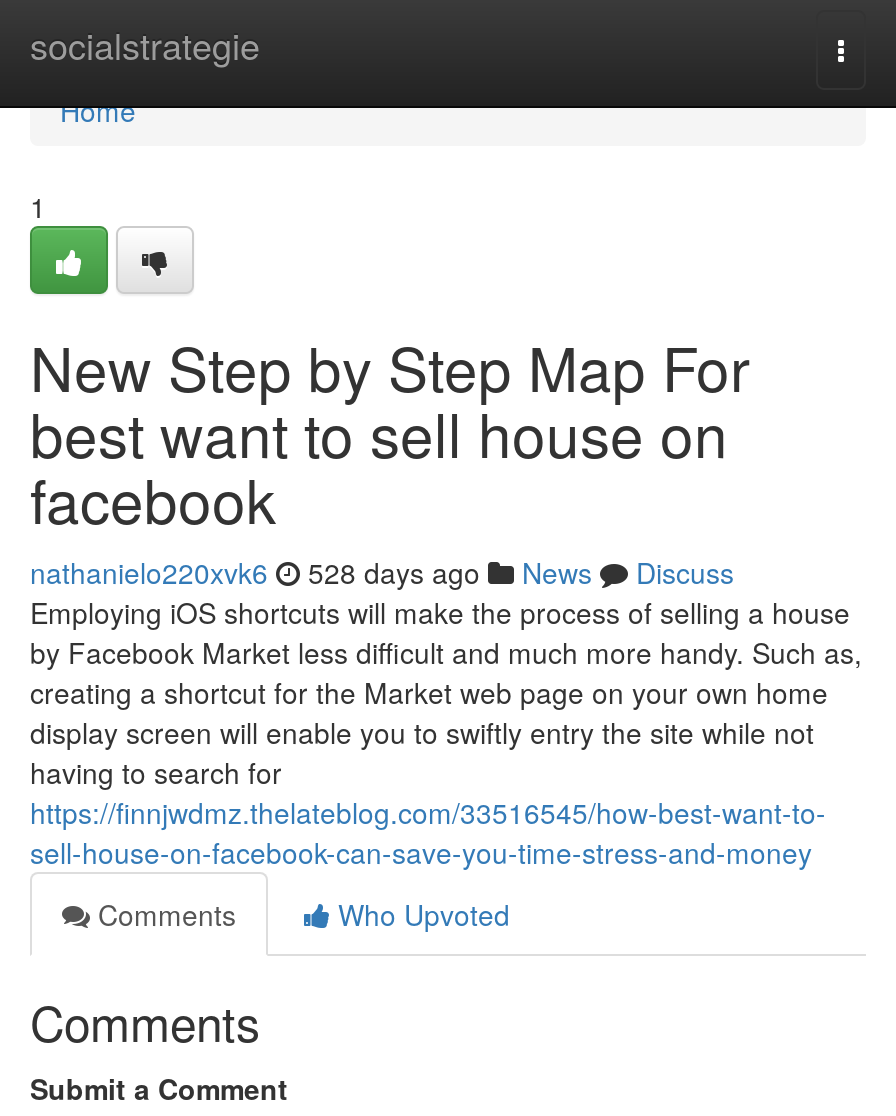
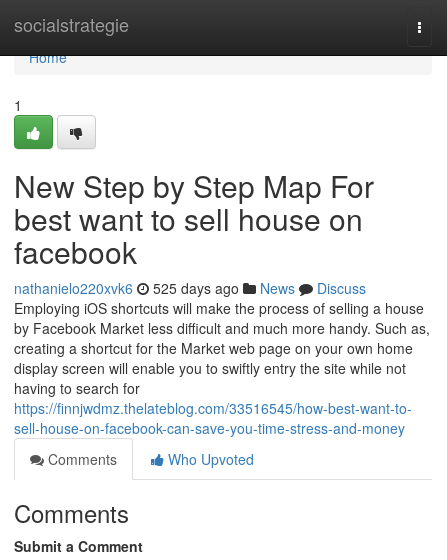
- nathanielo220xvk6 528 days ago News Discuss
+ nathanielo220xvk6 525 days ago News Discuss
